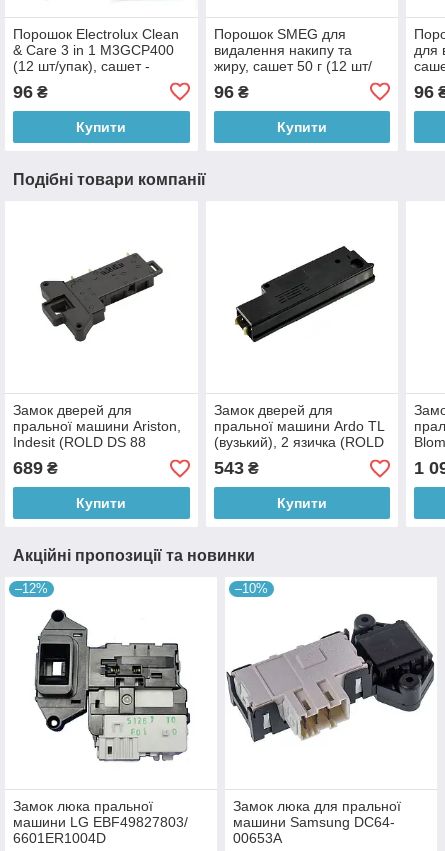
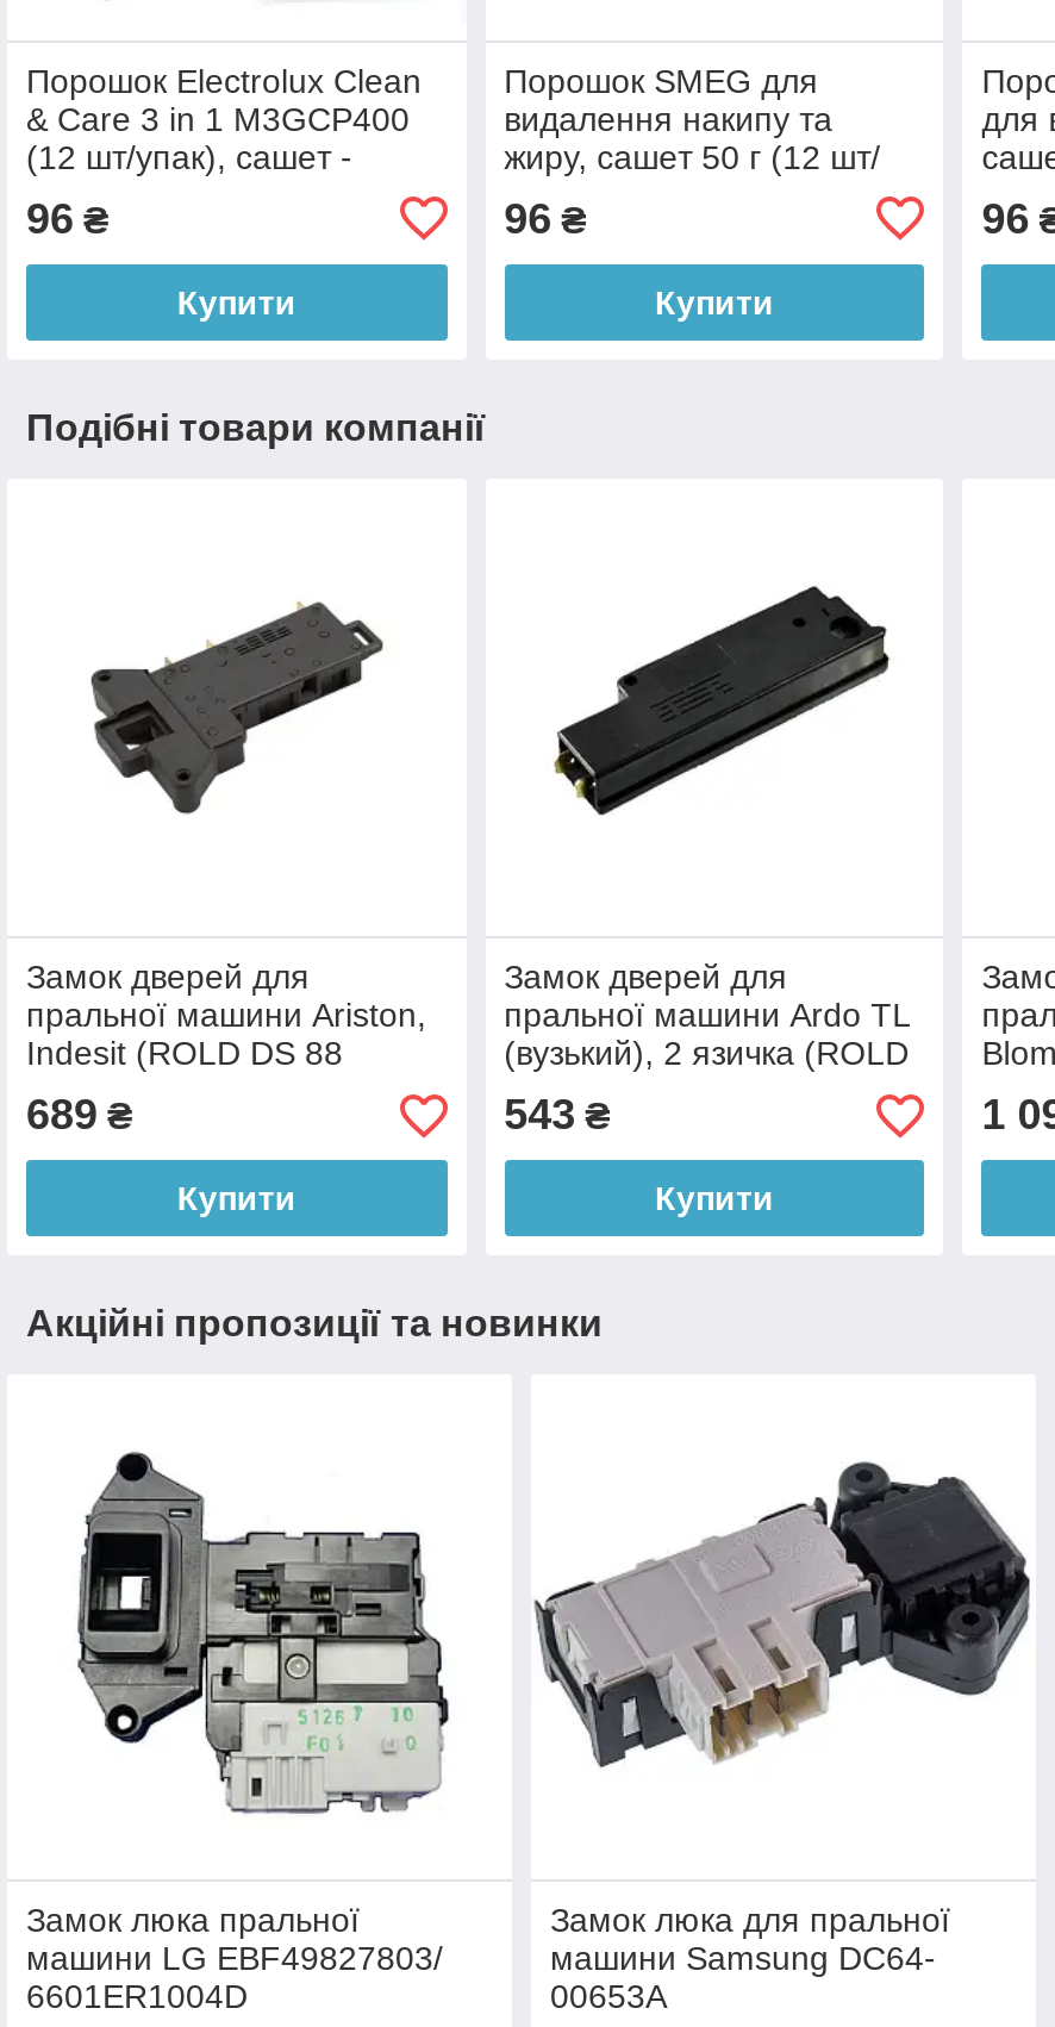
- –12%

- –10%
